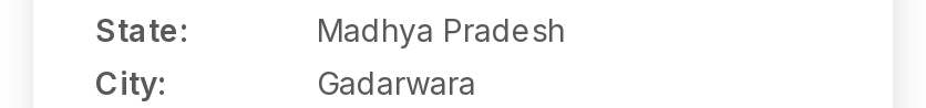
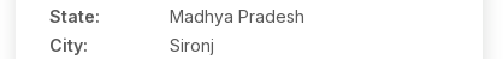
- Gadarwara
+ Sironj
